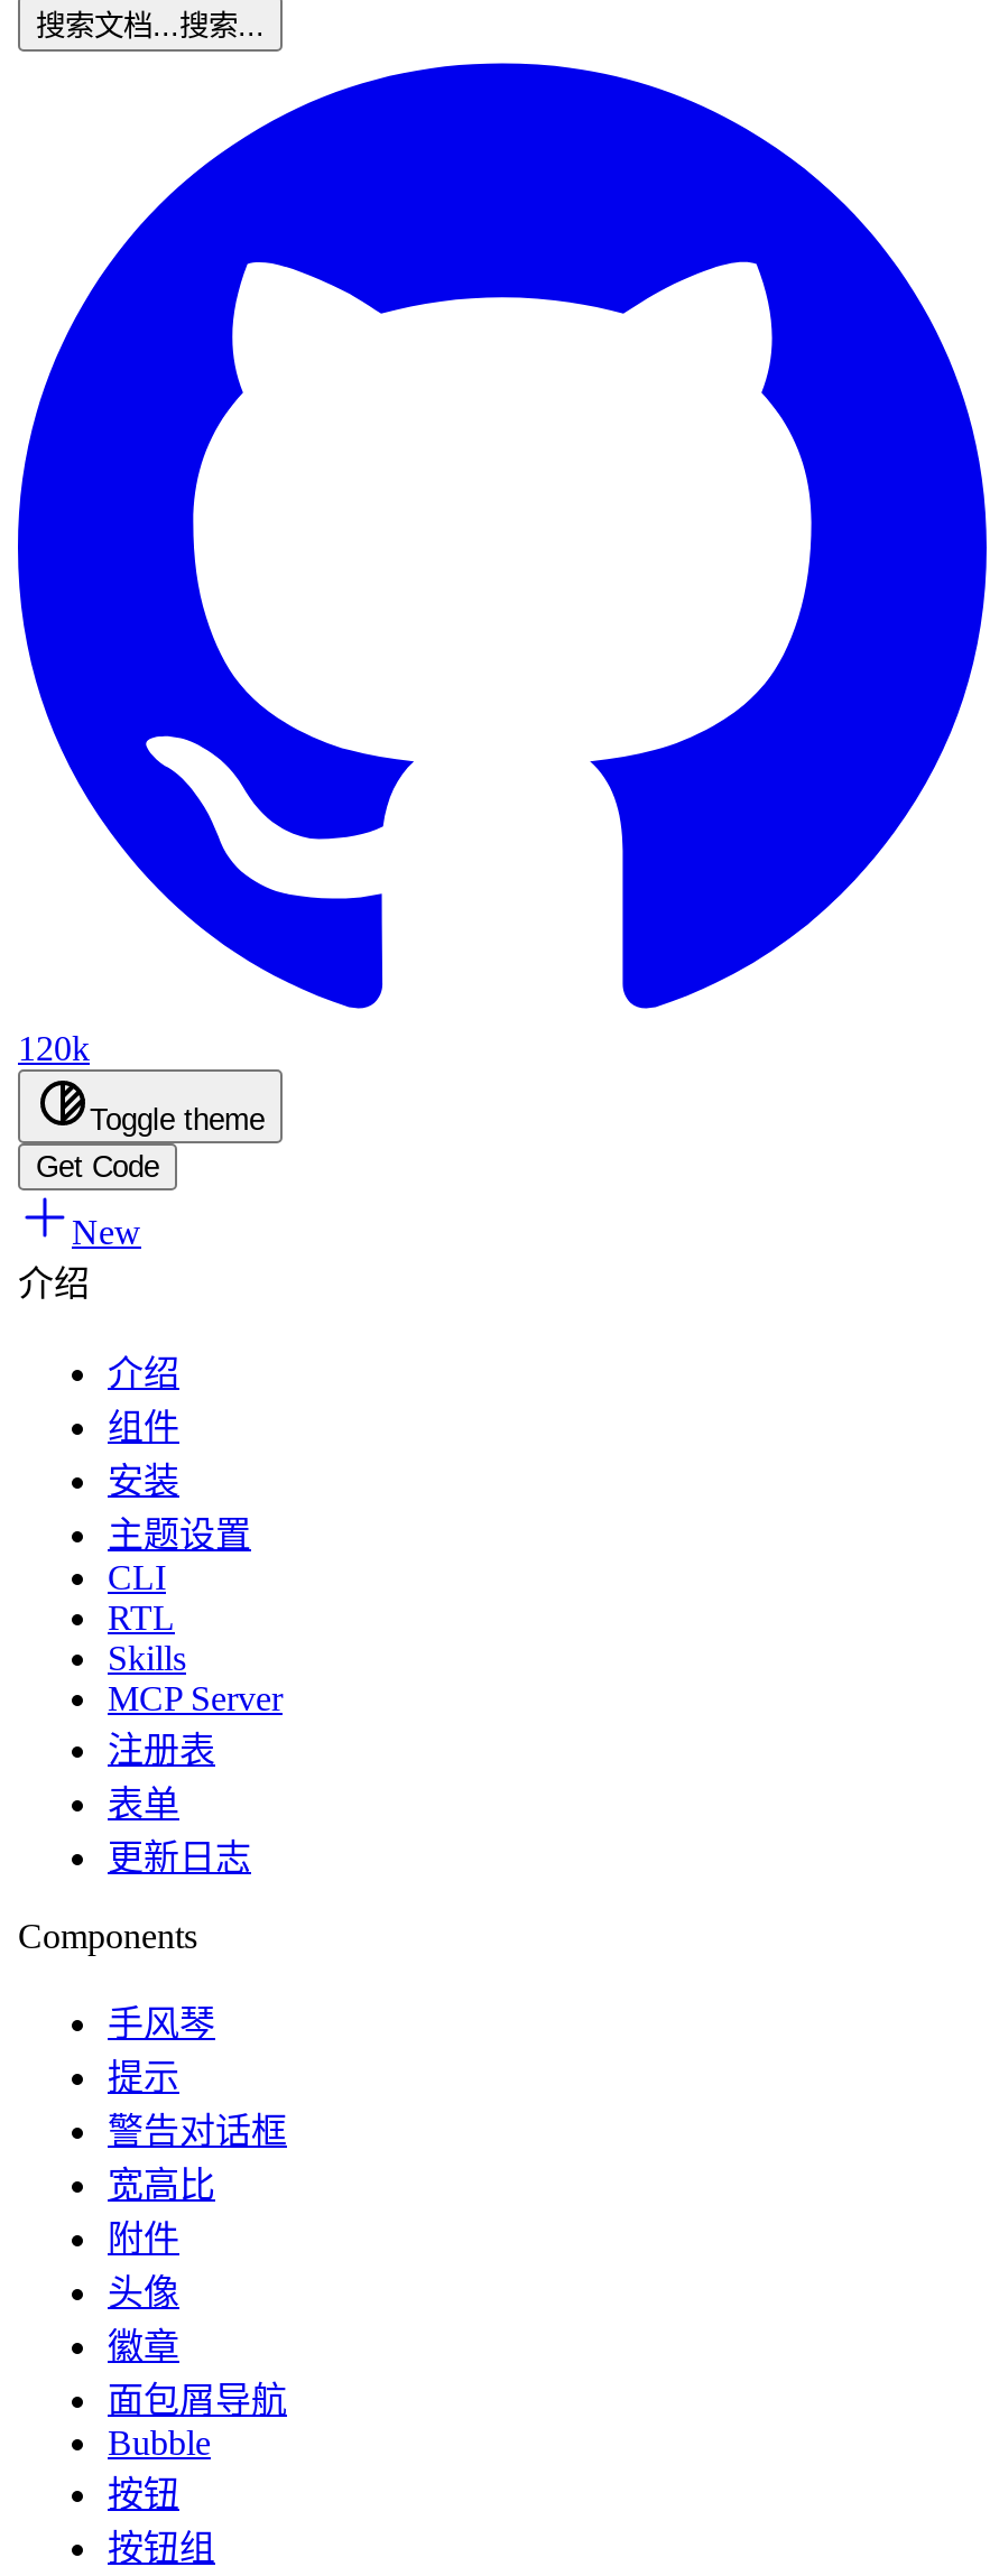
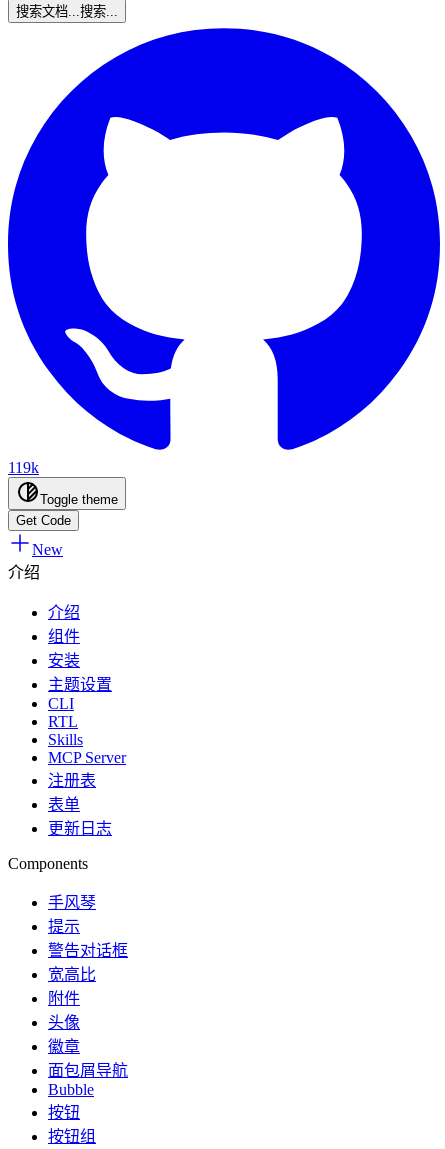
- 120k
+ 119k
